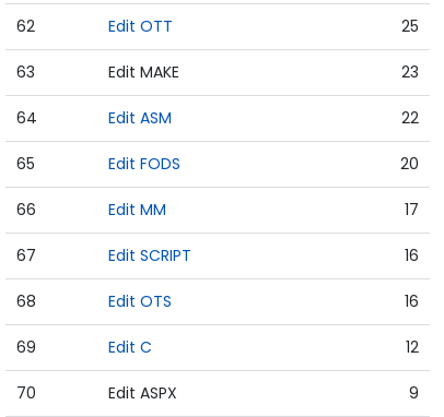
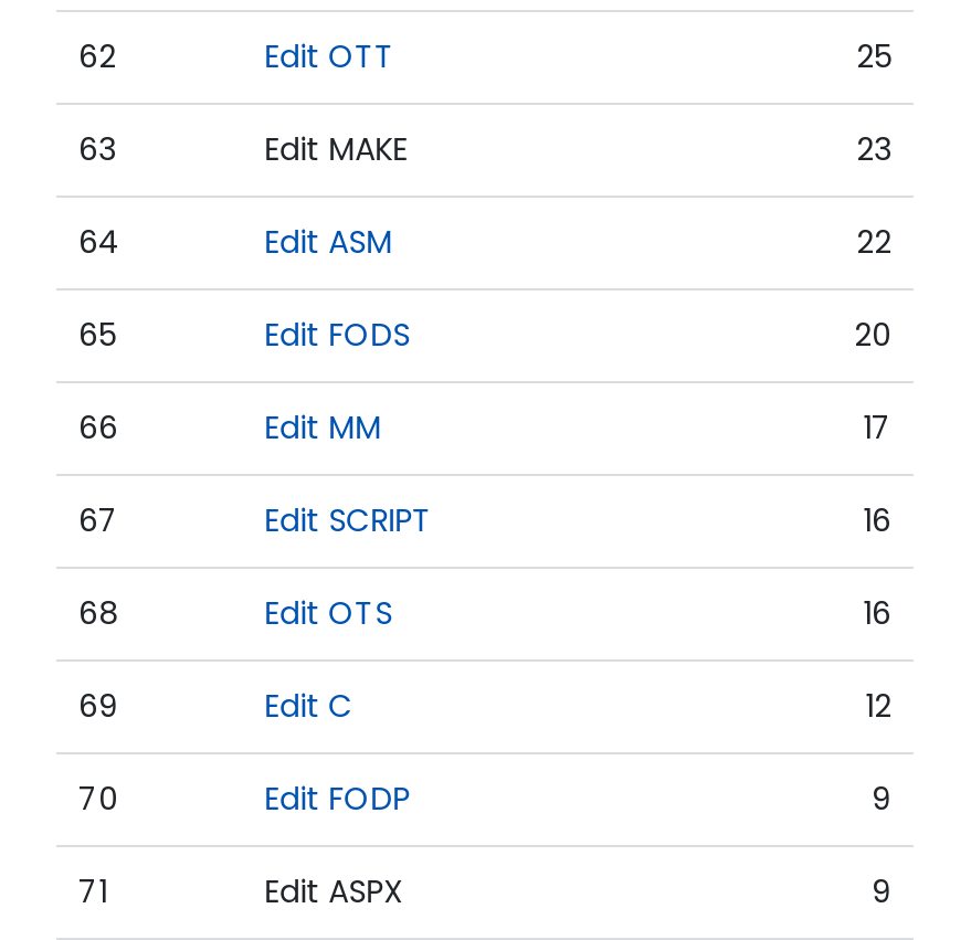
+ Edit FODP
+ 9
+ 71
